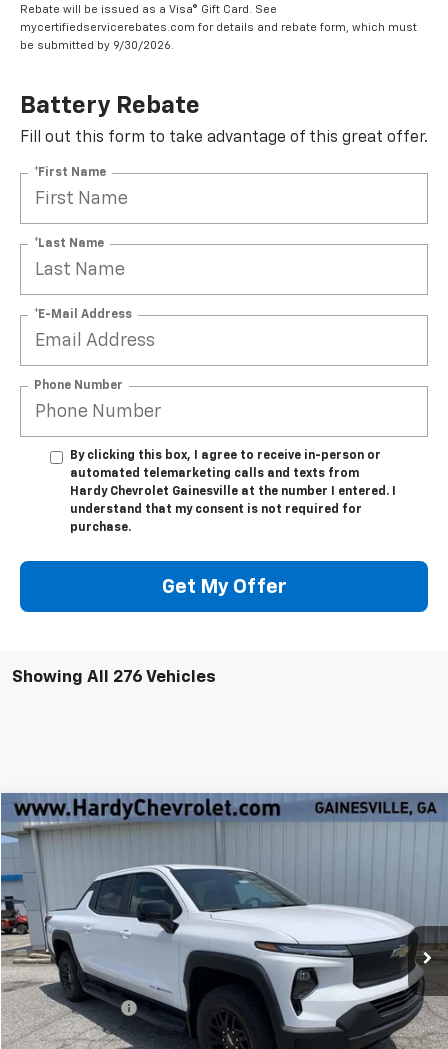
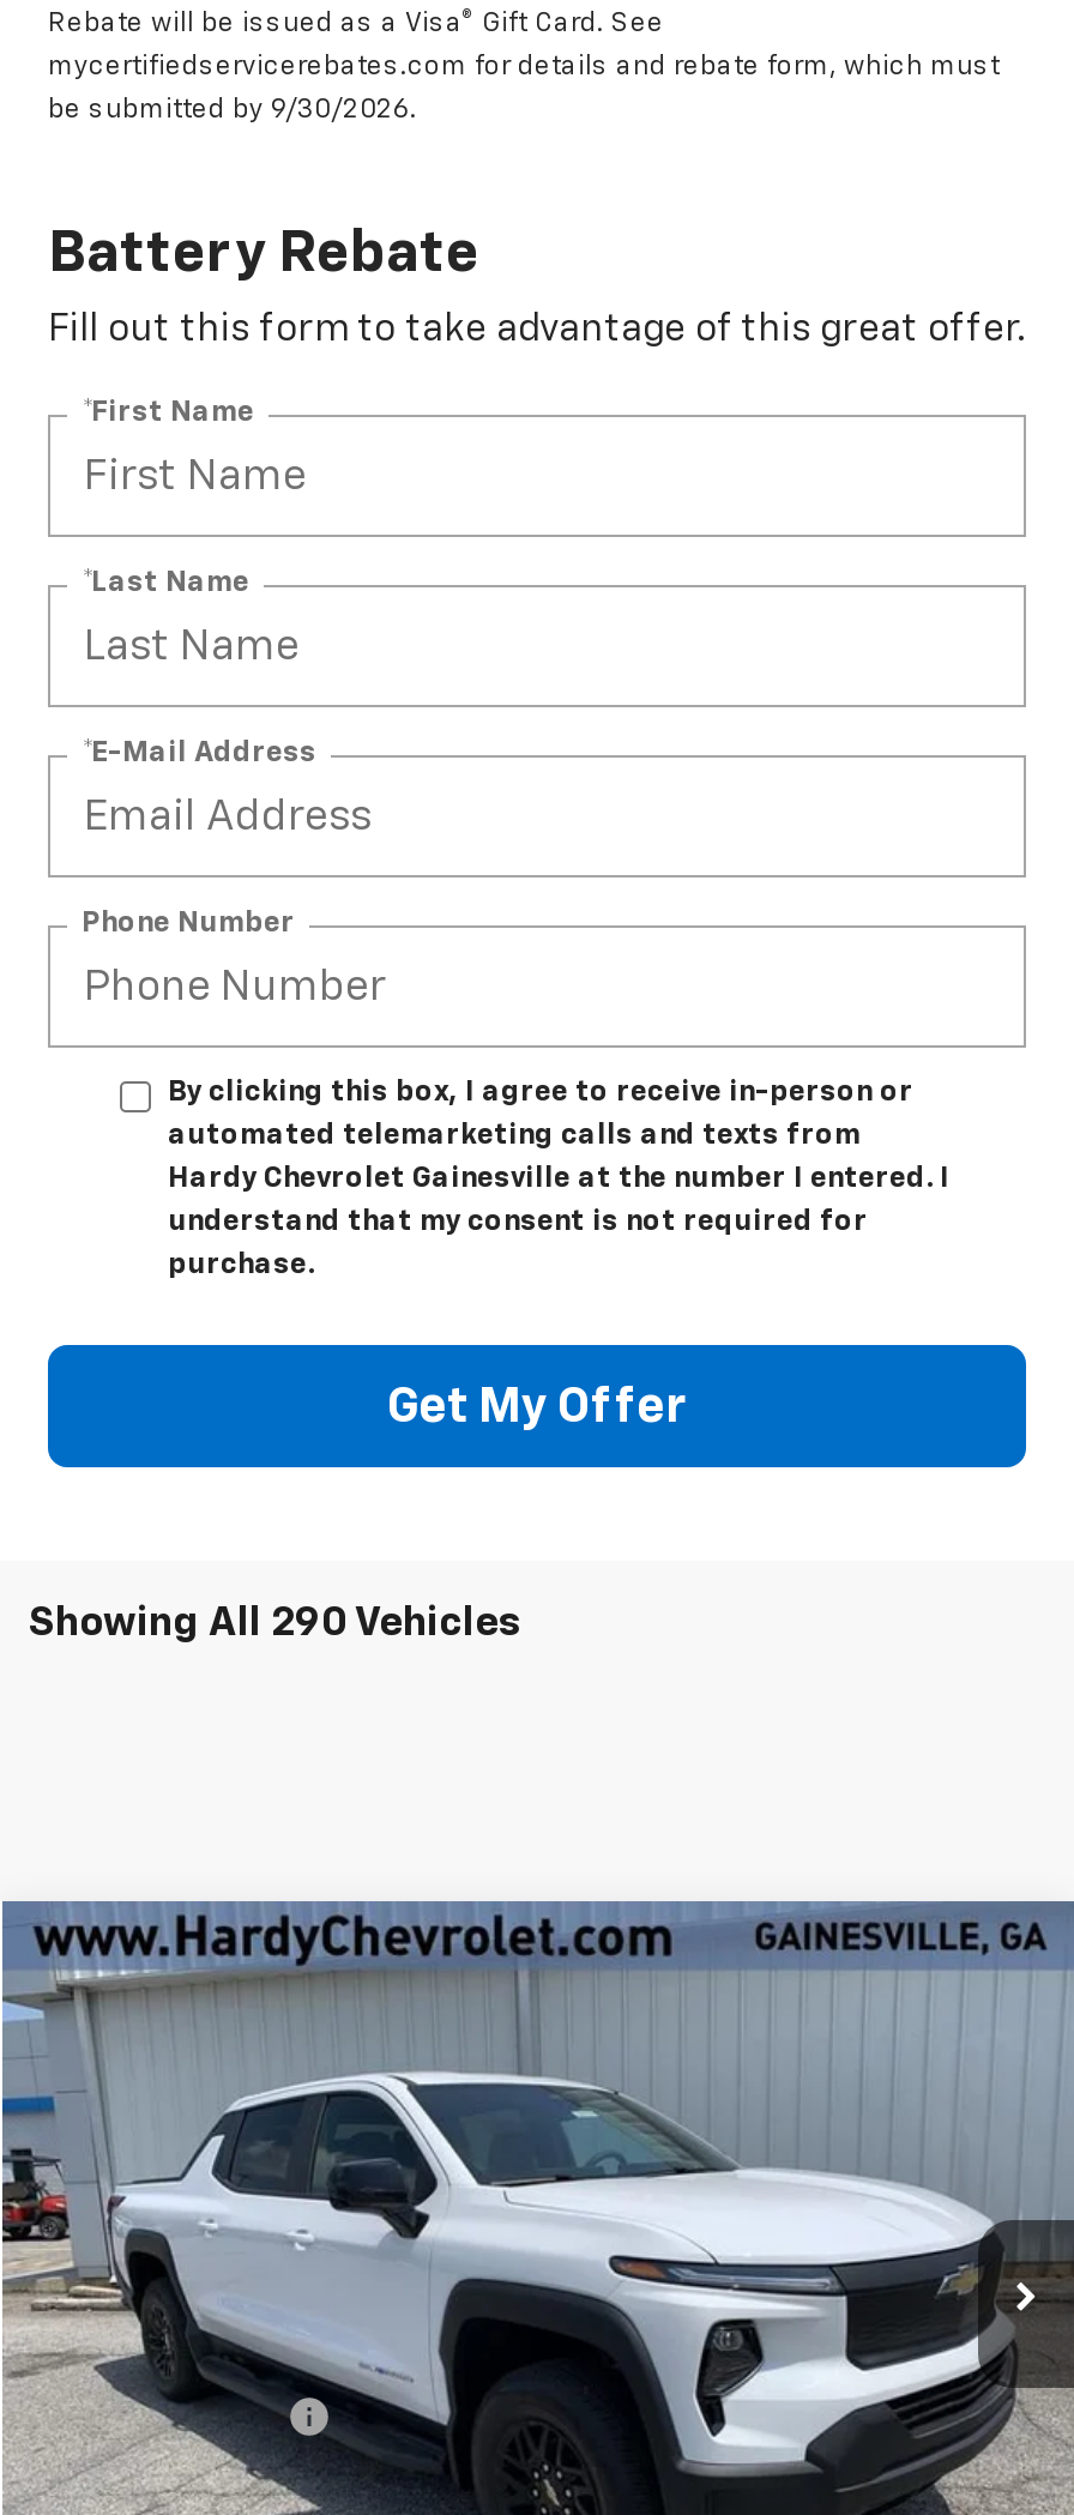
- Showing All 276 Vehicles
+ Showing All 290 Vehicles
